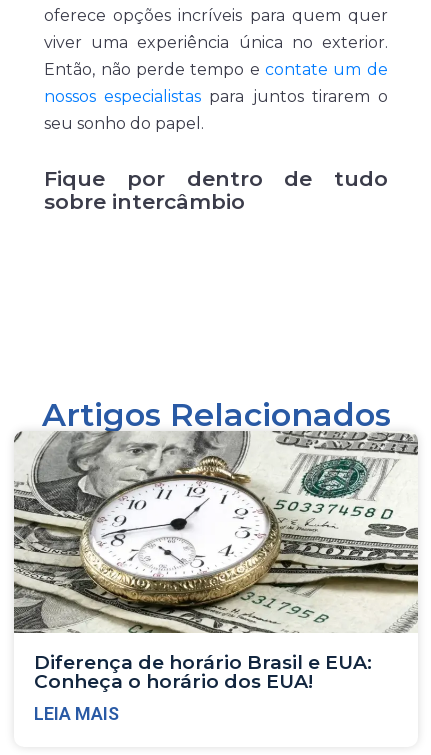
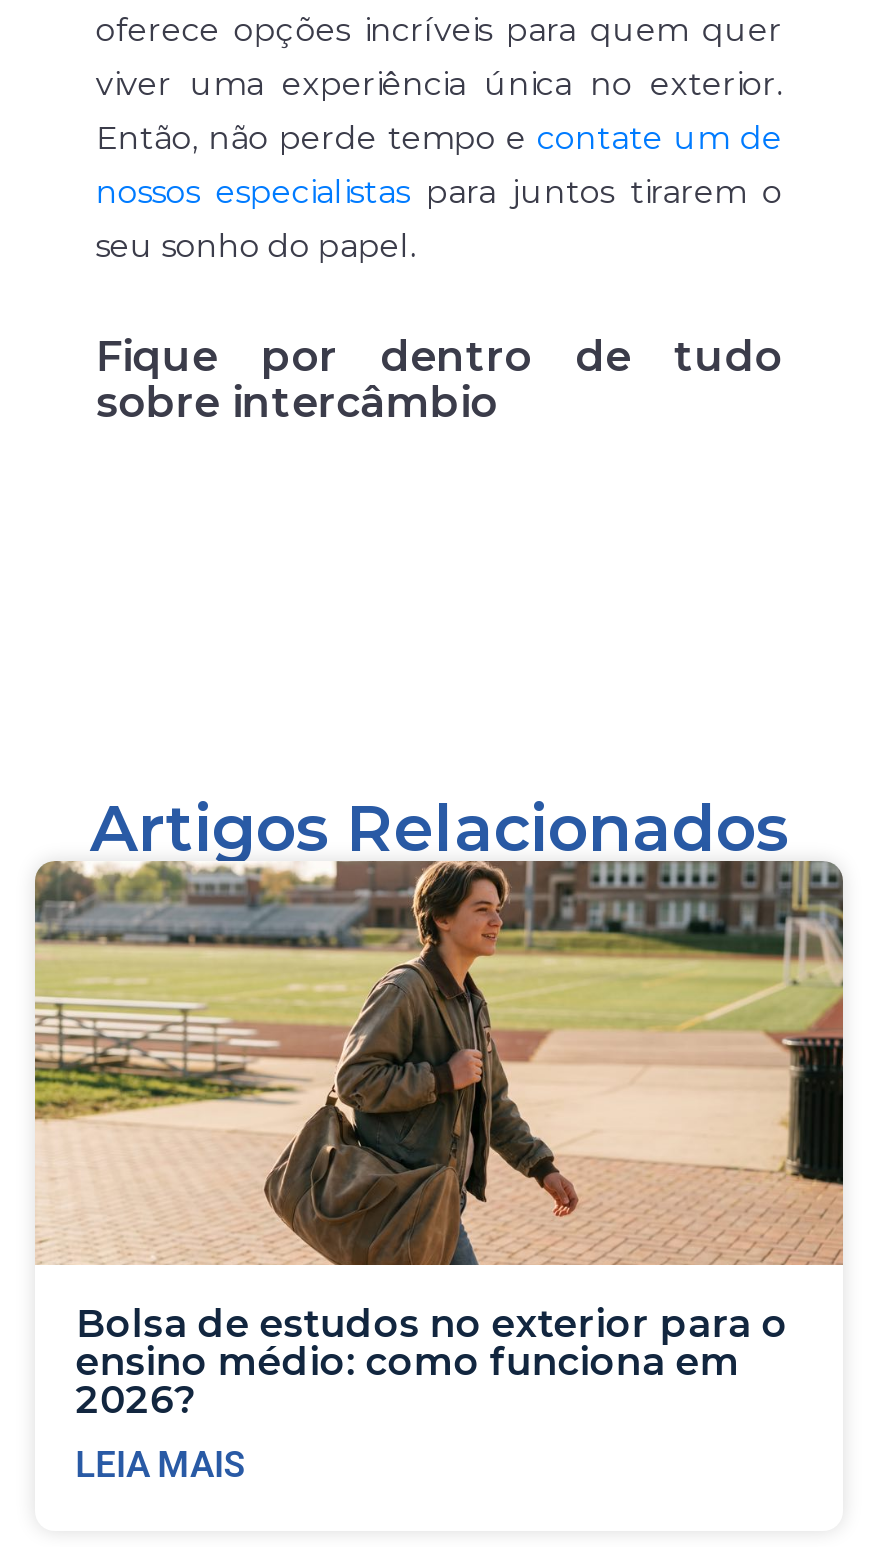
- [image]
- Diferença de horário Brasil e EUA:
- Conheça o horário dos EUA!
+ [image]
+ Bolsa de estudos no exterior para o
+ ensino médio: como funciona em
+ 2026?
